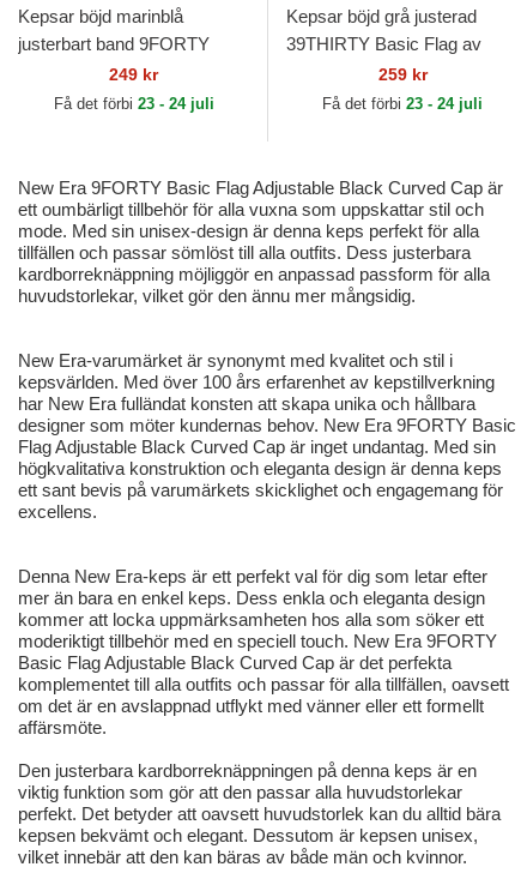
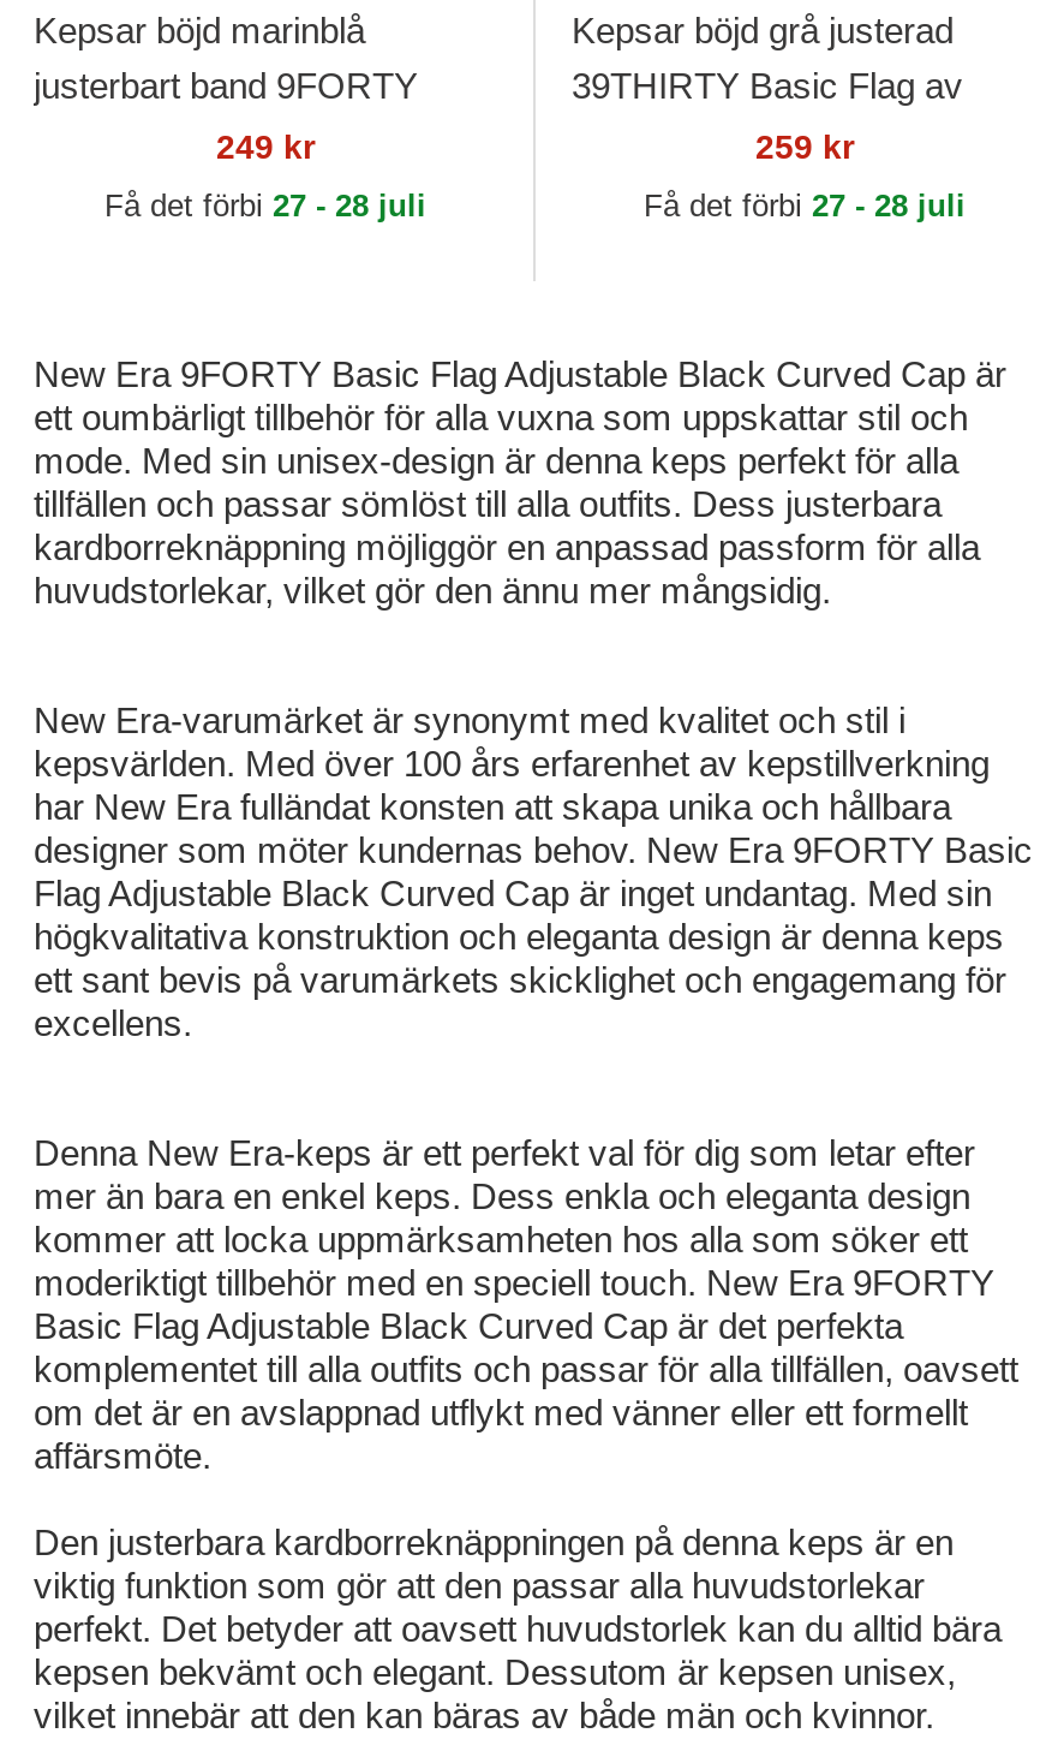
- Få det förbi 23 - 24 juli
+ Få det förbi 27 - 28 juli

- Få det förbi 23 - 24 juli
+ Få det förbi 27 - 28 juli
